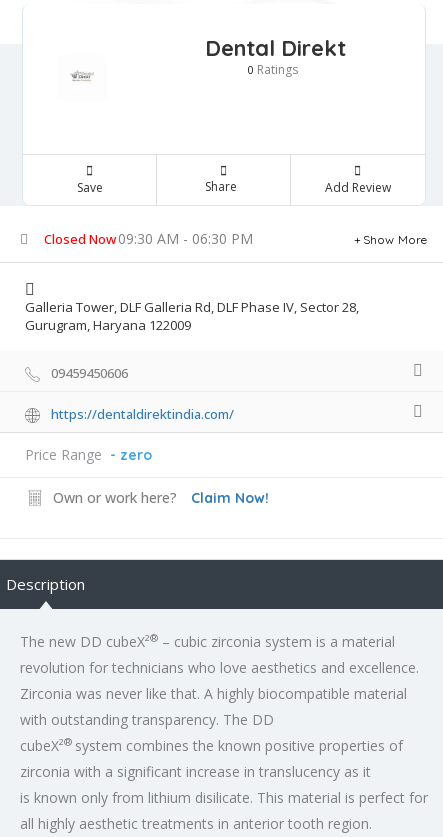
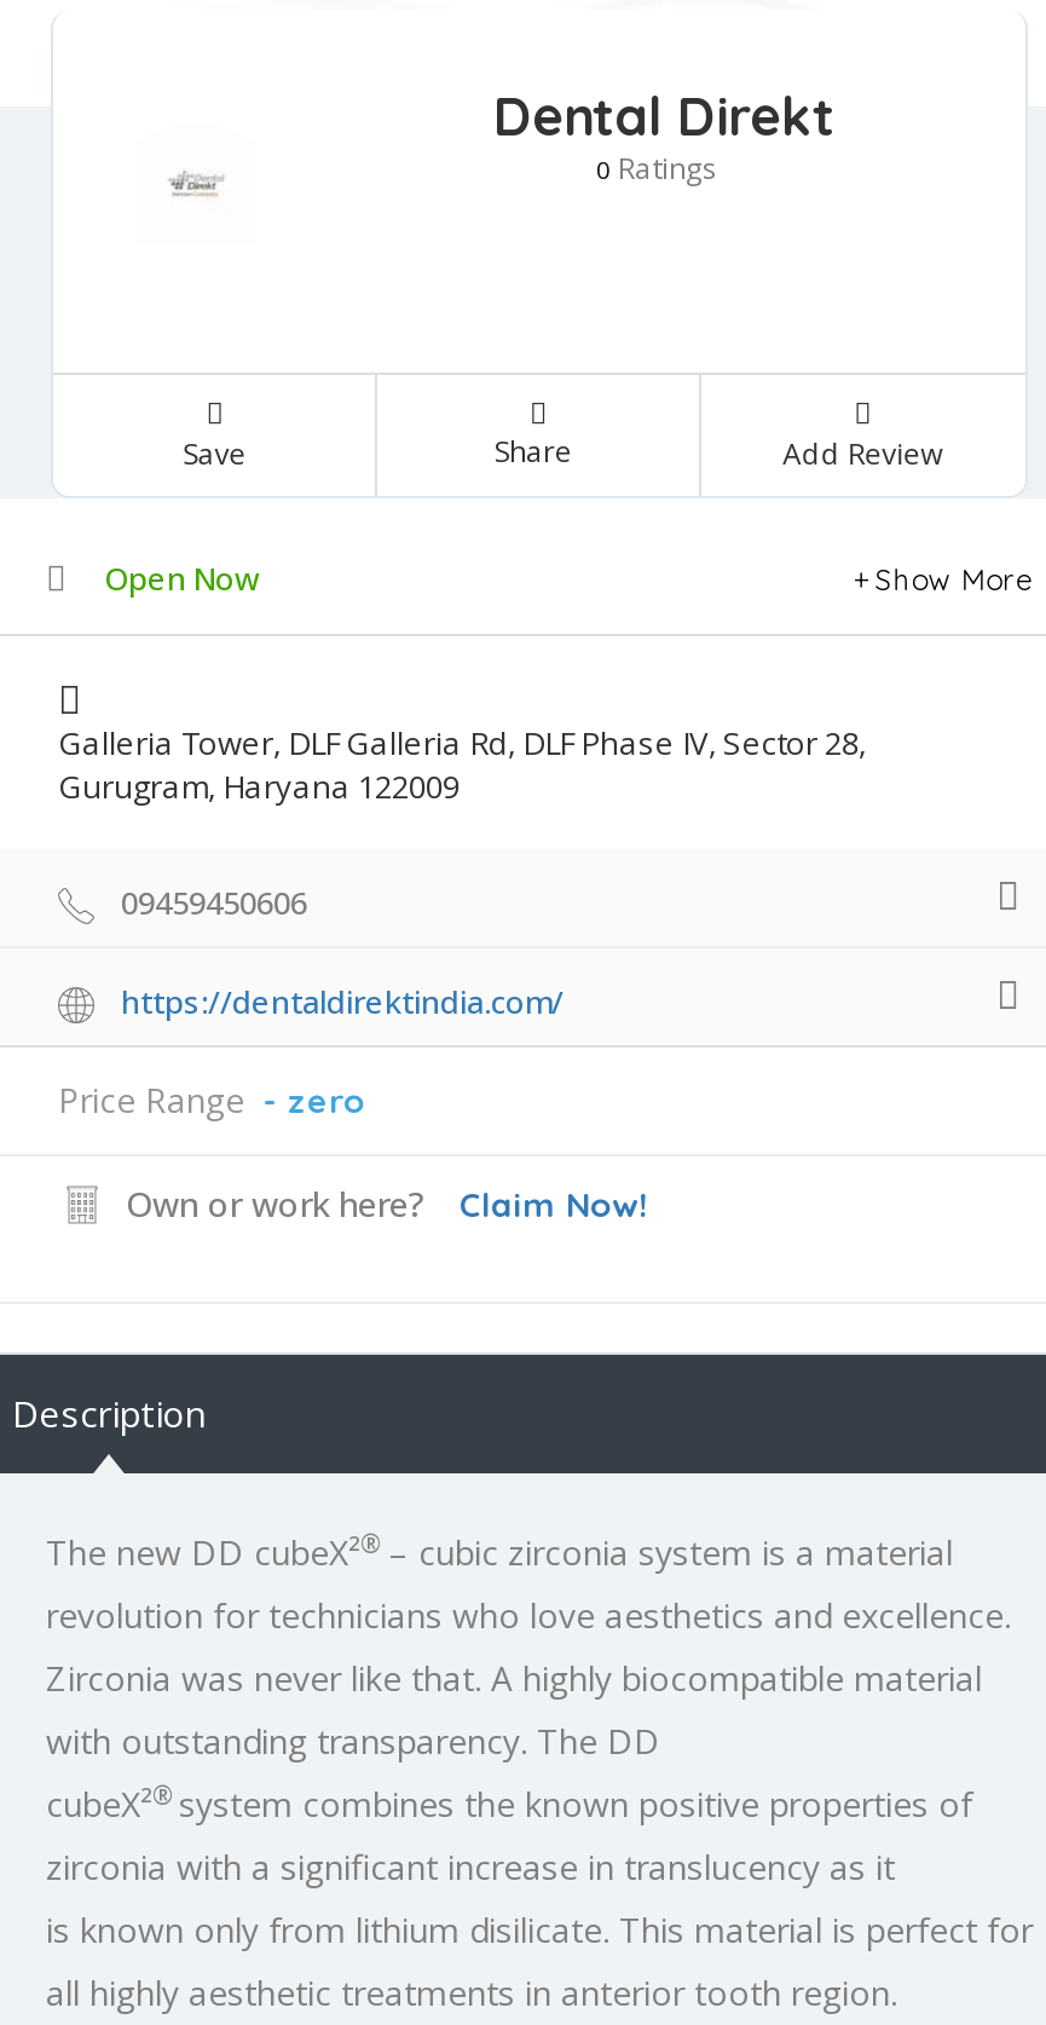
- Closed Now 09:30 AM - 06:30 PM
+ Open Now
